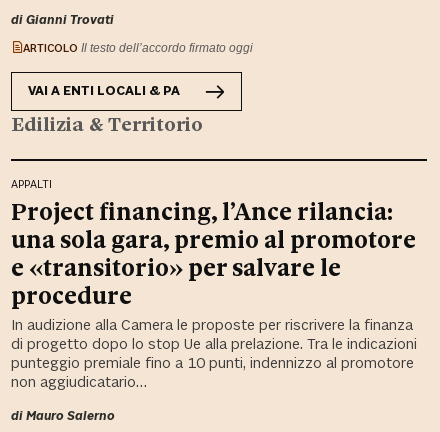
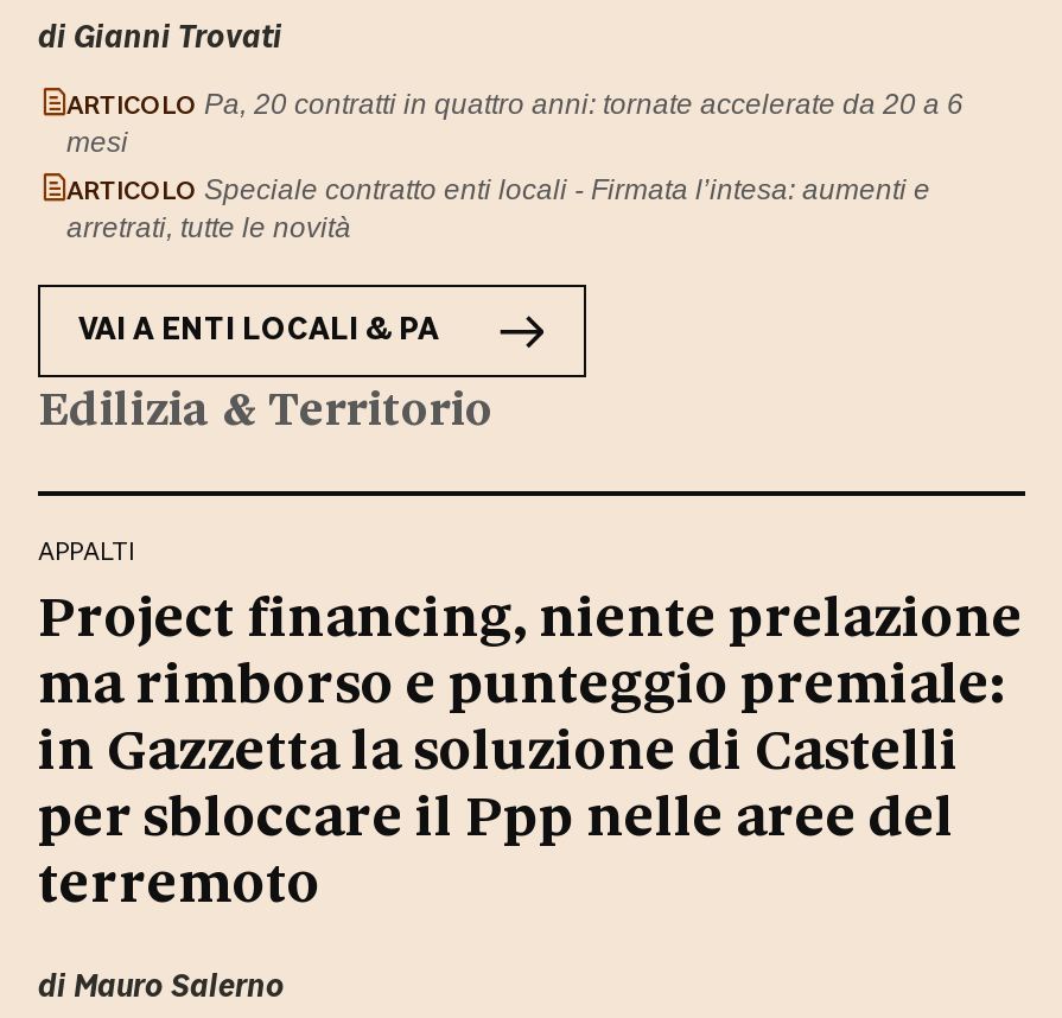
- ARTICOLO Il testo dell’accordo firmato oggi
+ ARTICOLO Pa, 20 contratti in quattro anni: tornate accelerate da 20 a 6
+ mesi
+ ARTICOLO Speciale contratto enti locali - Firmata l’intesa: aumenti e
+ arretrati, tutte le novità

moved down: VAI A ENTI LOCALI & PA | Edilizia & Territorio | APPALTI

- Project financing, l’Ance rilancia:
- una sola gara, premio al promotore
- e «transitorio» per salvare le
- procedure
- In audizione alla Camera le proposte per riscrivere la finanza
- di progetto dopo lo stop Ue alla prelazione. Tra le indicazioni
- punteggio premiale fino a 10 punti, indennizzo al promotore
- non aggiudicatario…
+ Project financing, niente prelazione
+ ma rimborso e punteggio premiale:
+ in Gazzetta la soluzione di Castelli
+ per sbloccare il Ppp nelle aree del
+ terremoto
